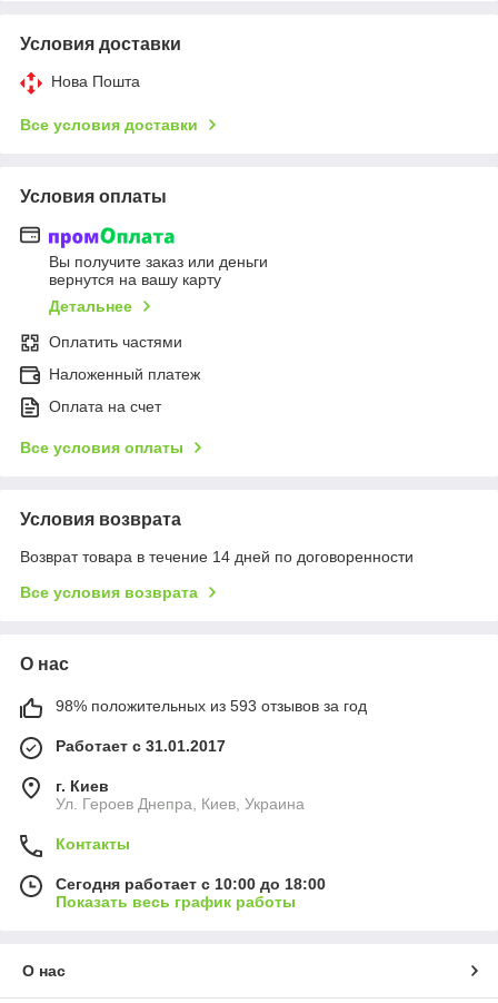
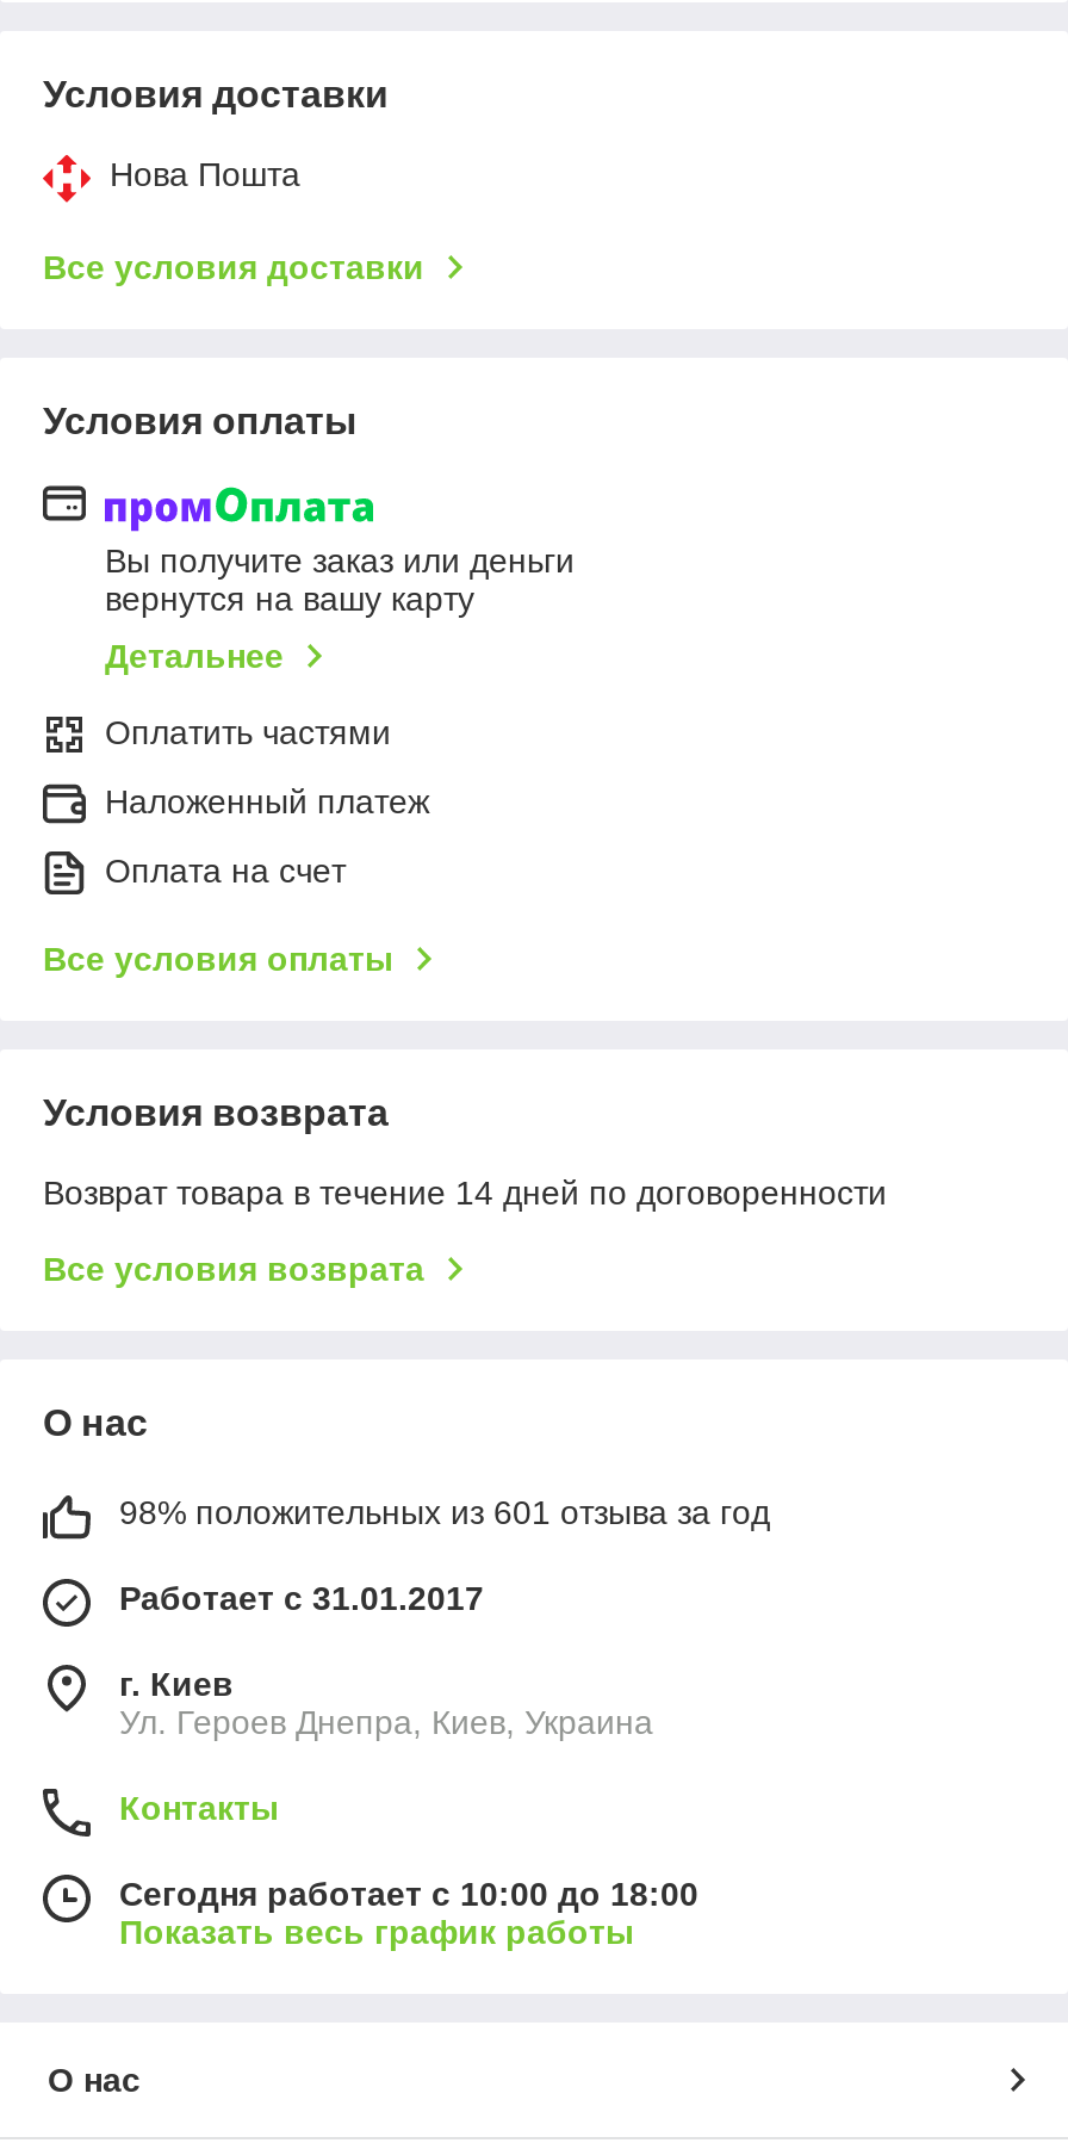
- 98% положительных из 593 отзывов за год
+ 98% положительных из 601 отзыва за год
